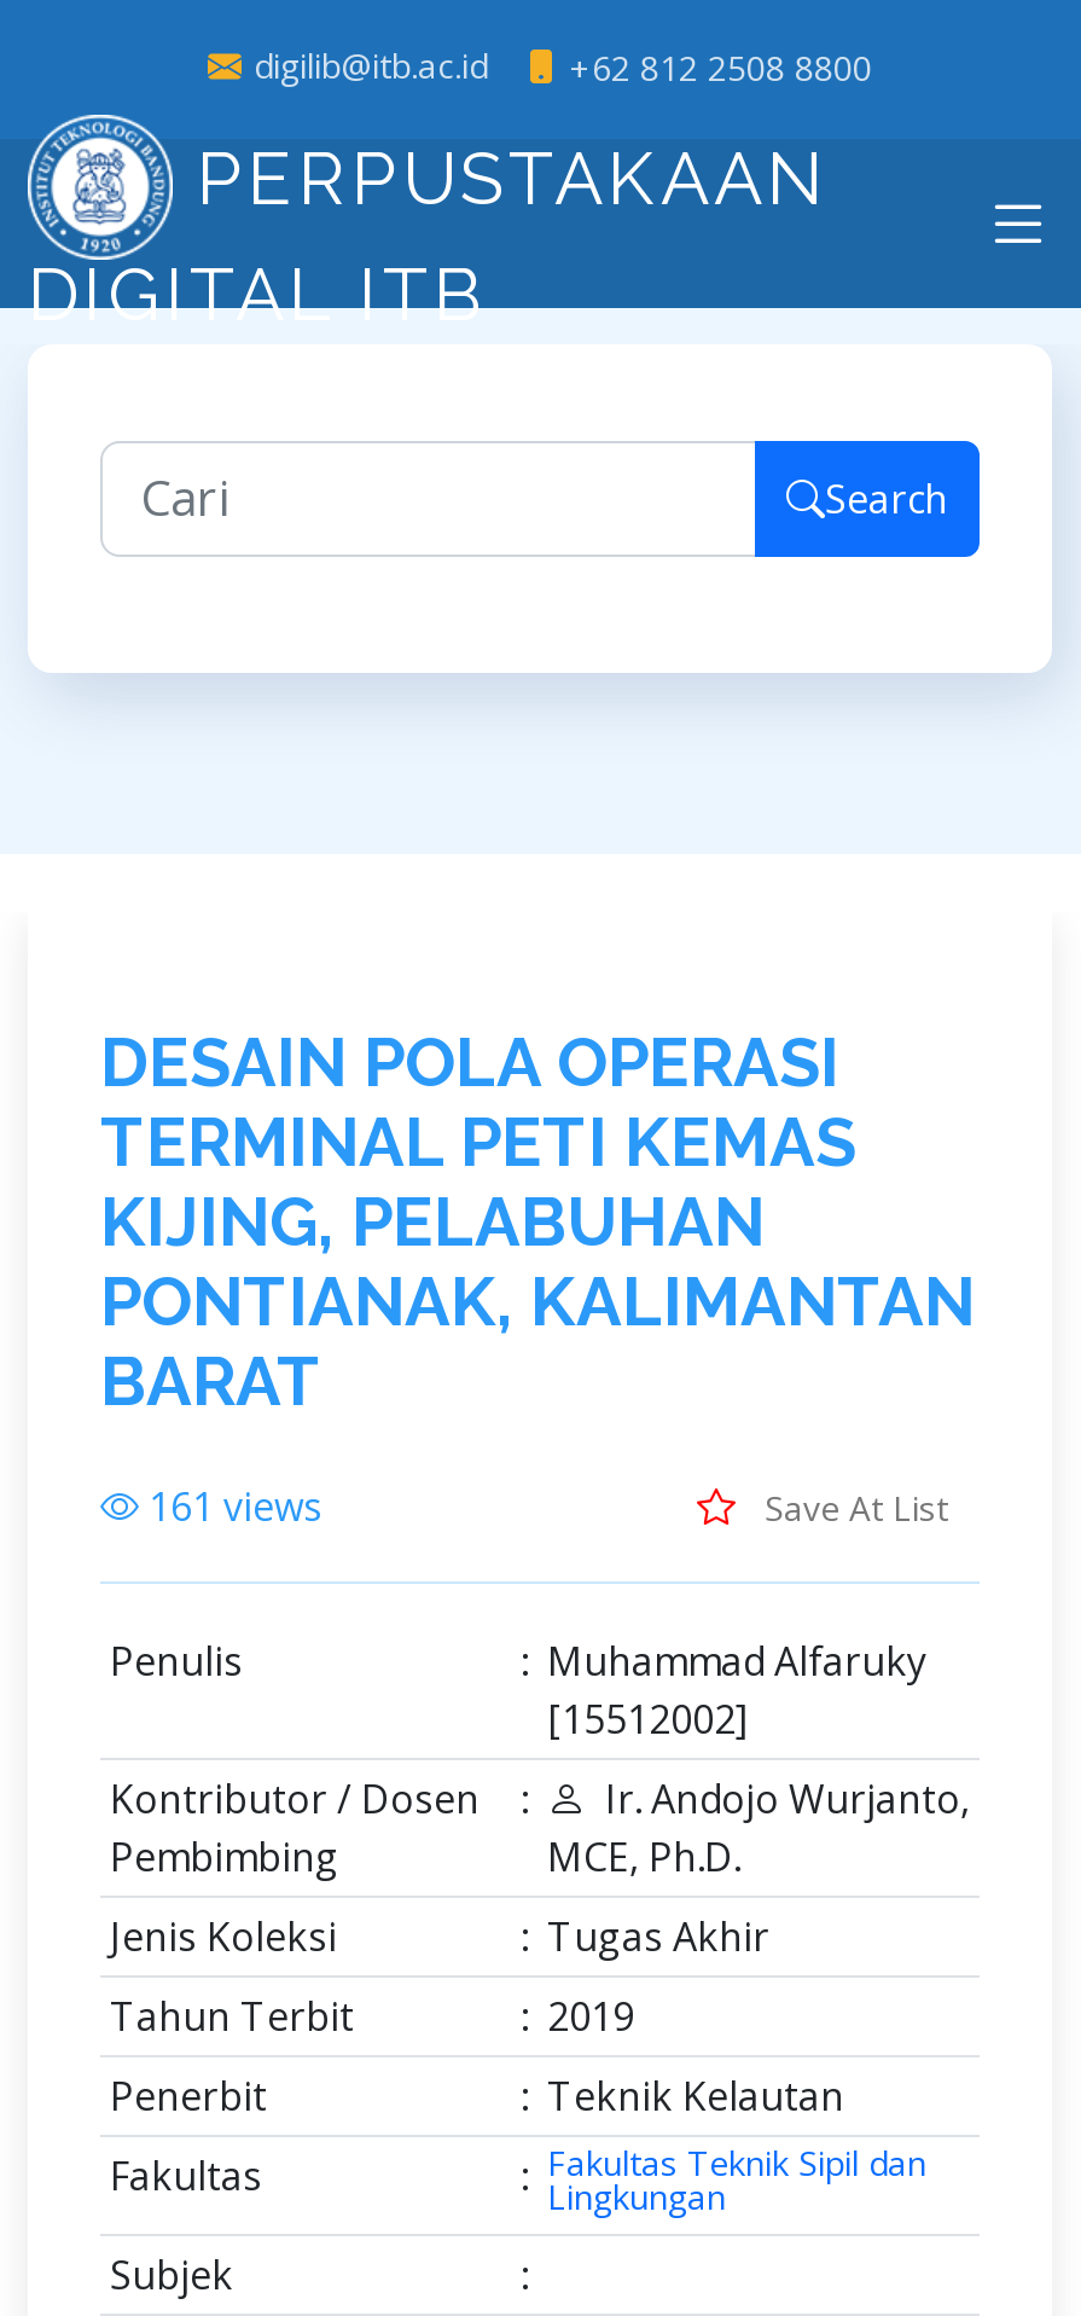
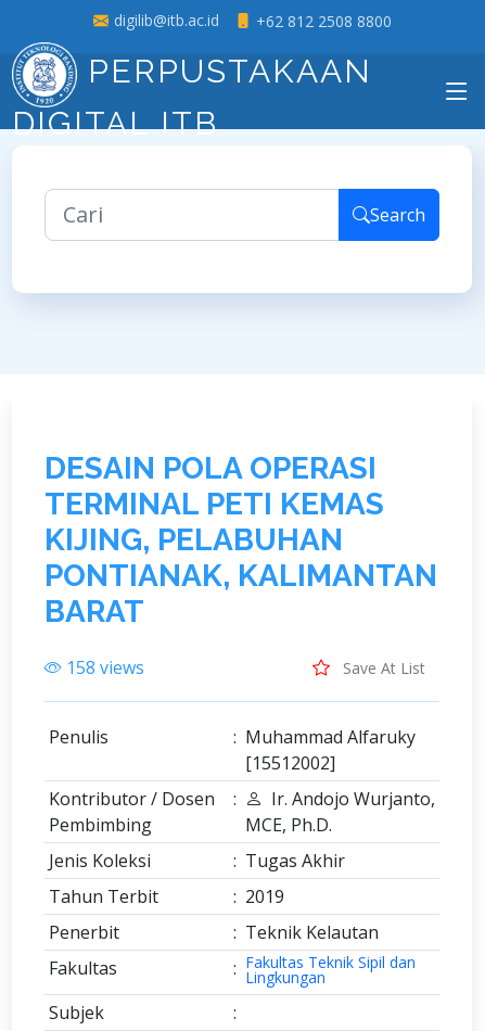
- 161 views
+ 158 views
